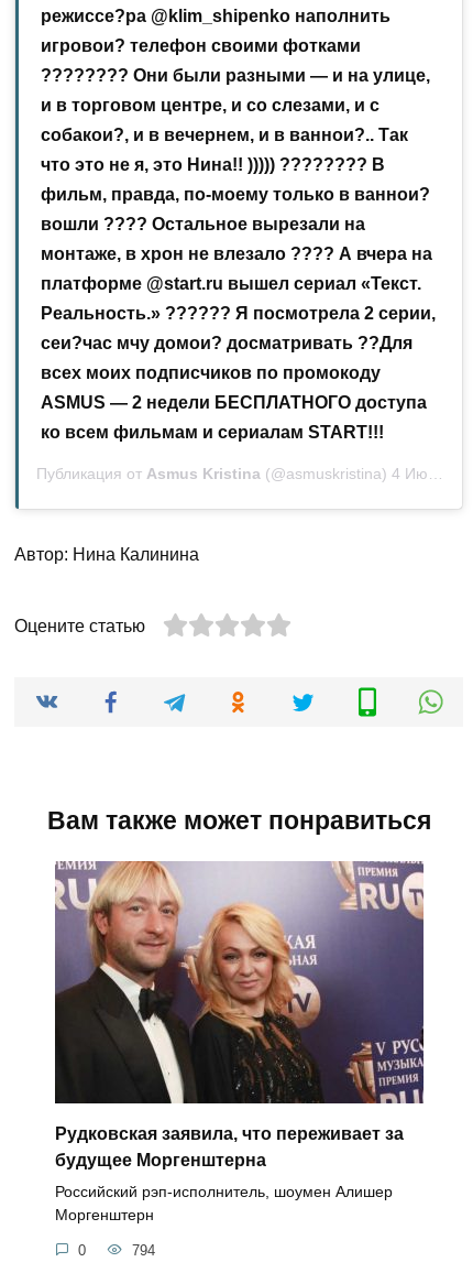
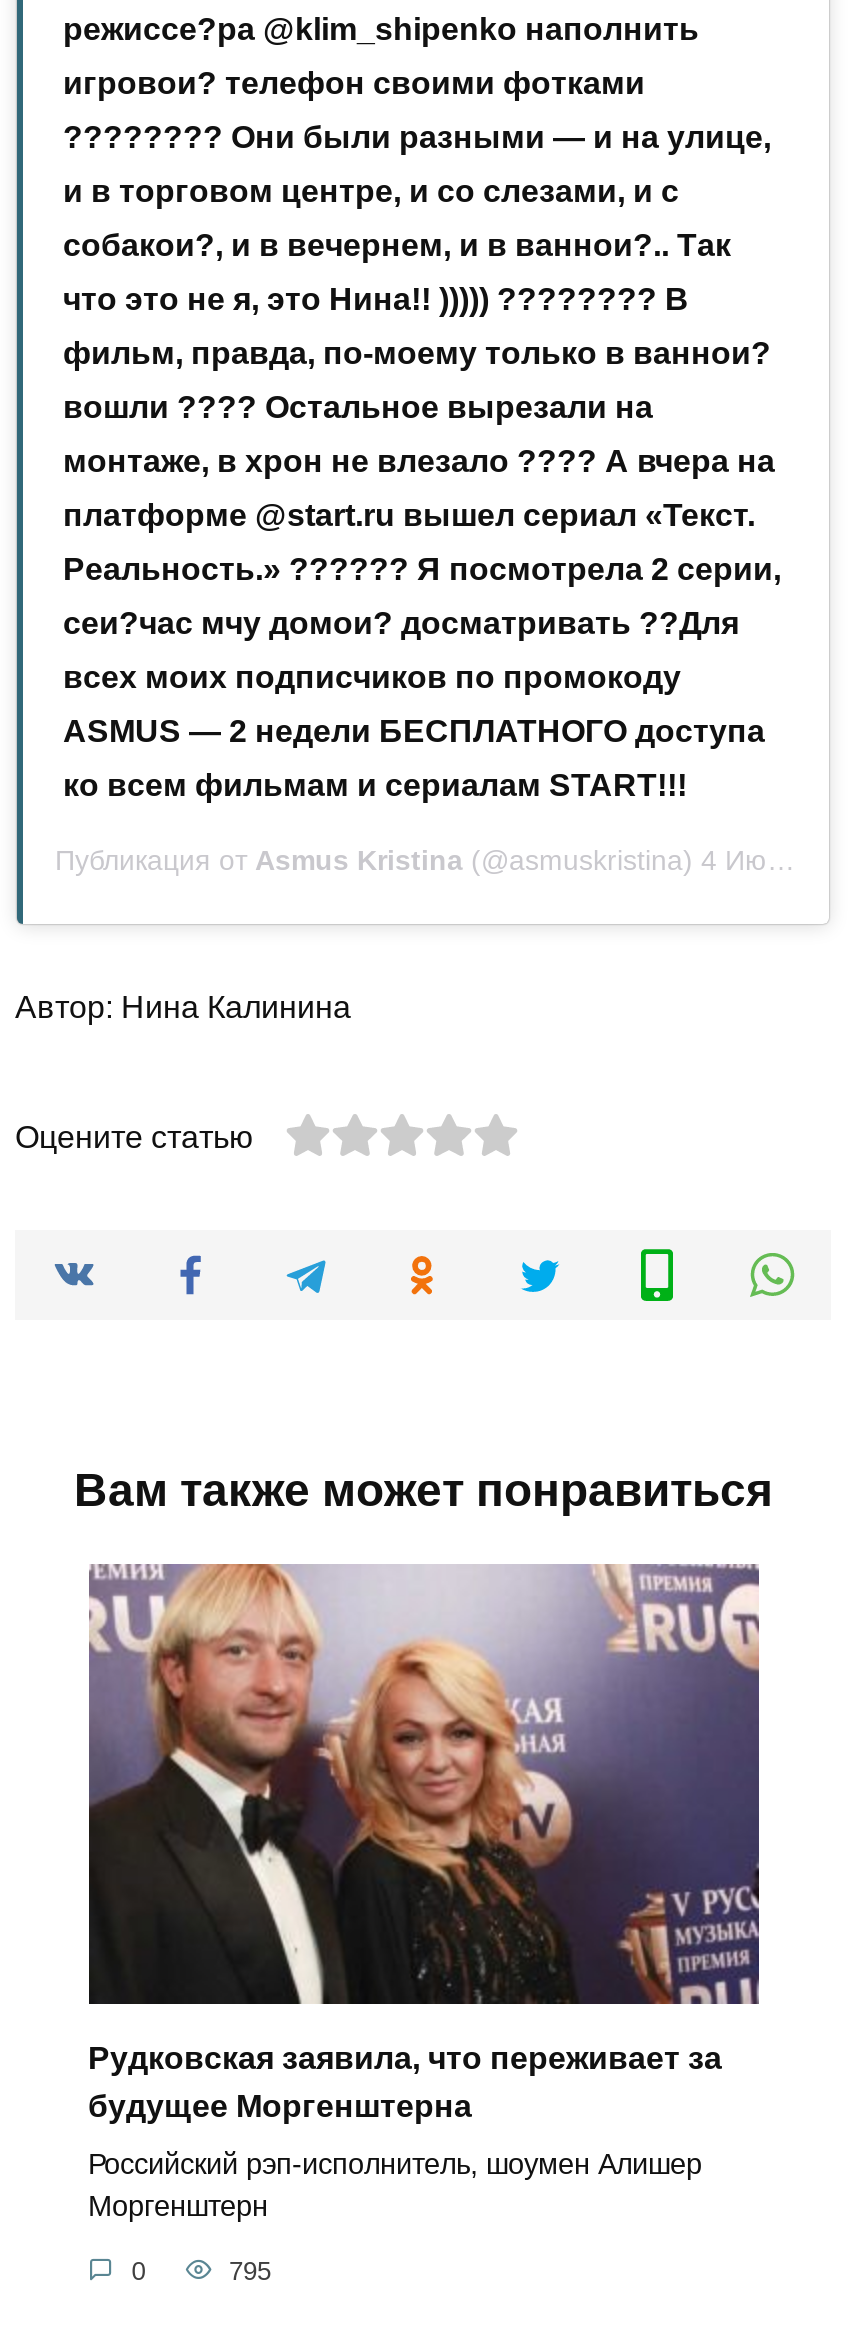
- 794
+ 795
